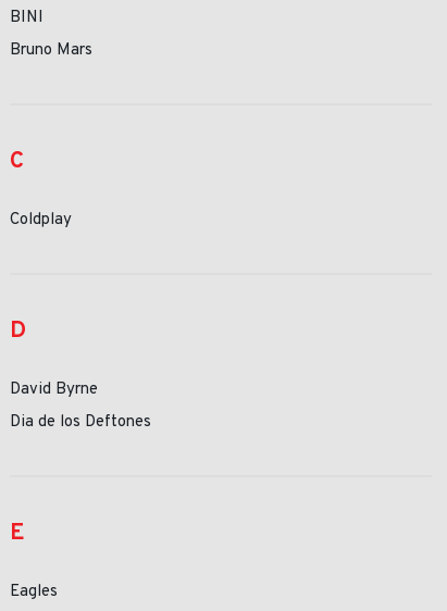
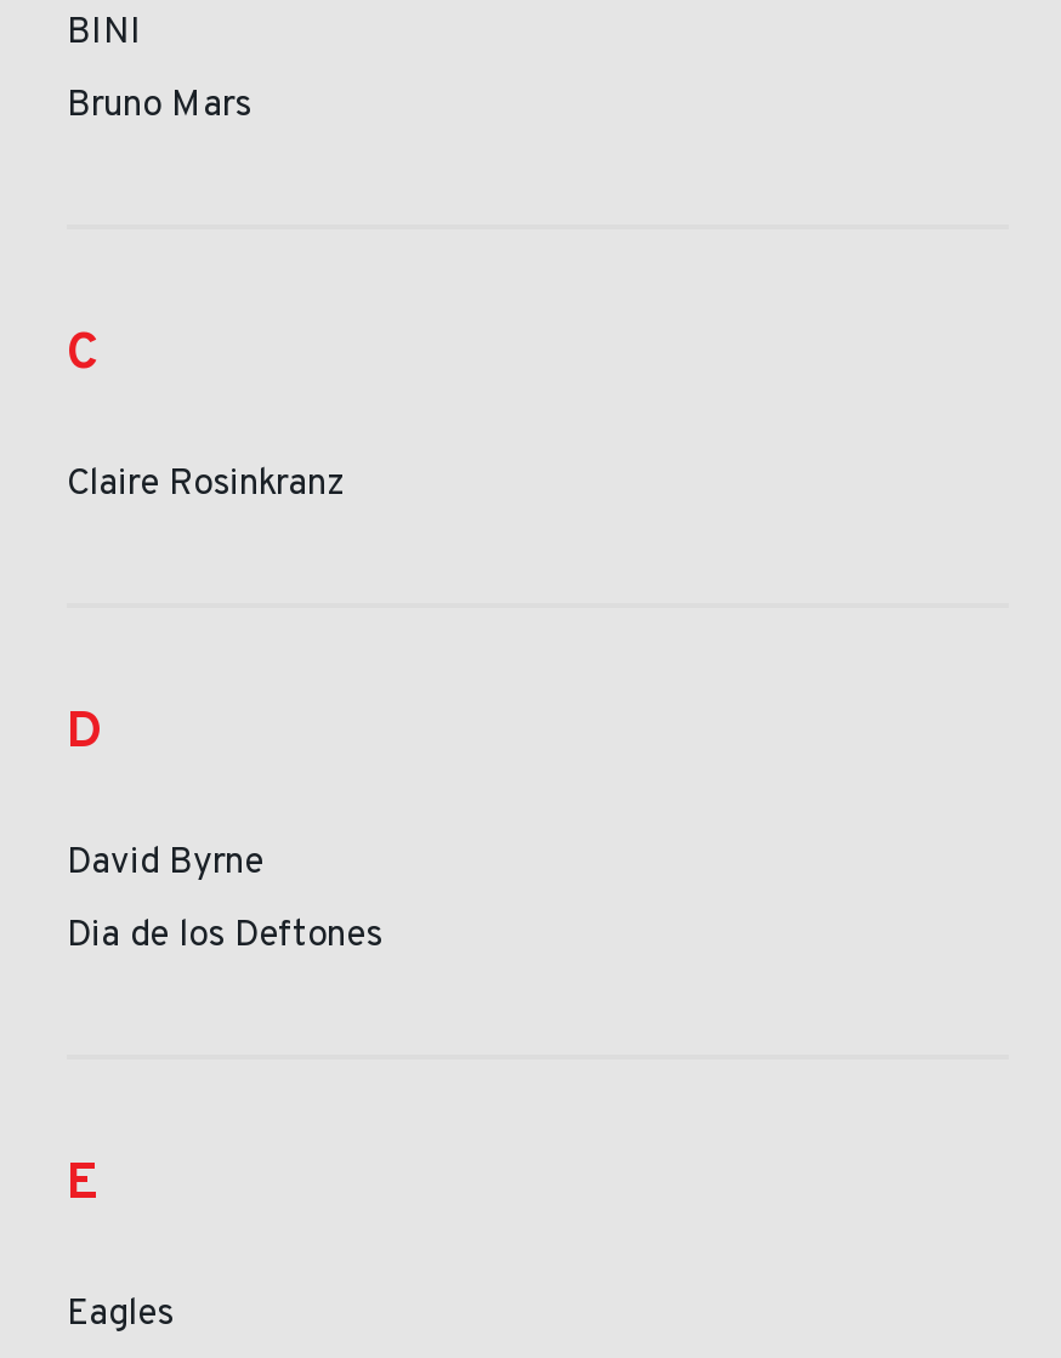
- Coldplay
+ Claire Rosinkranz
